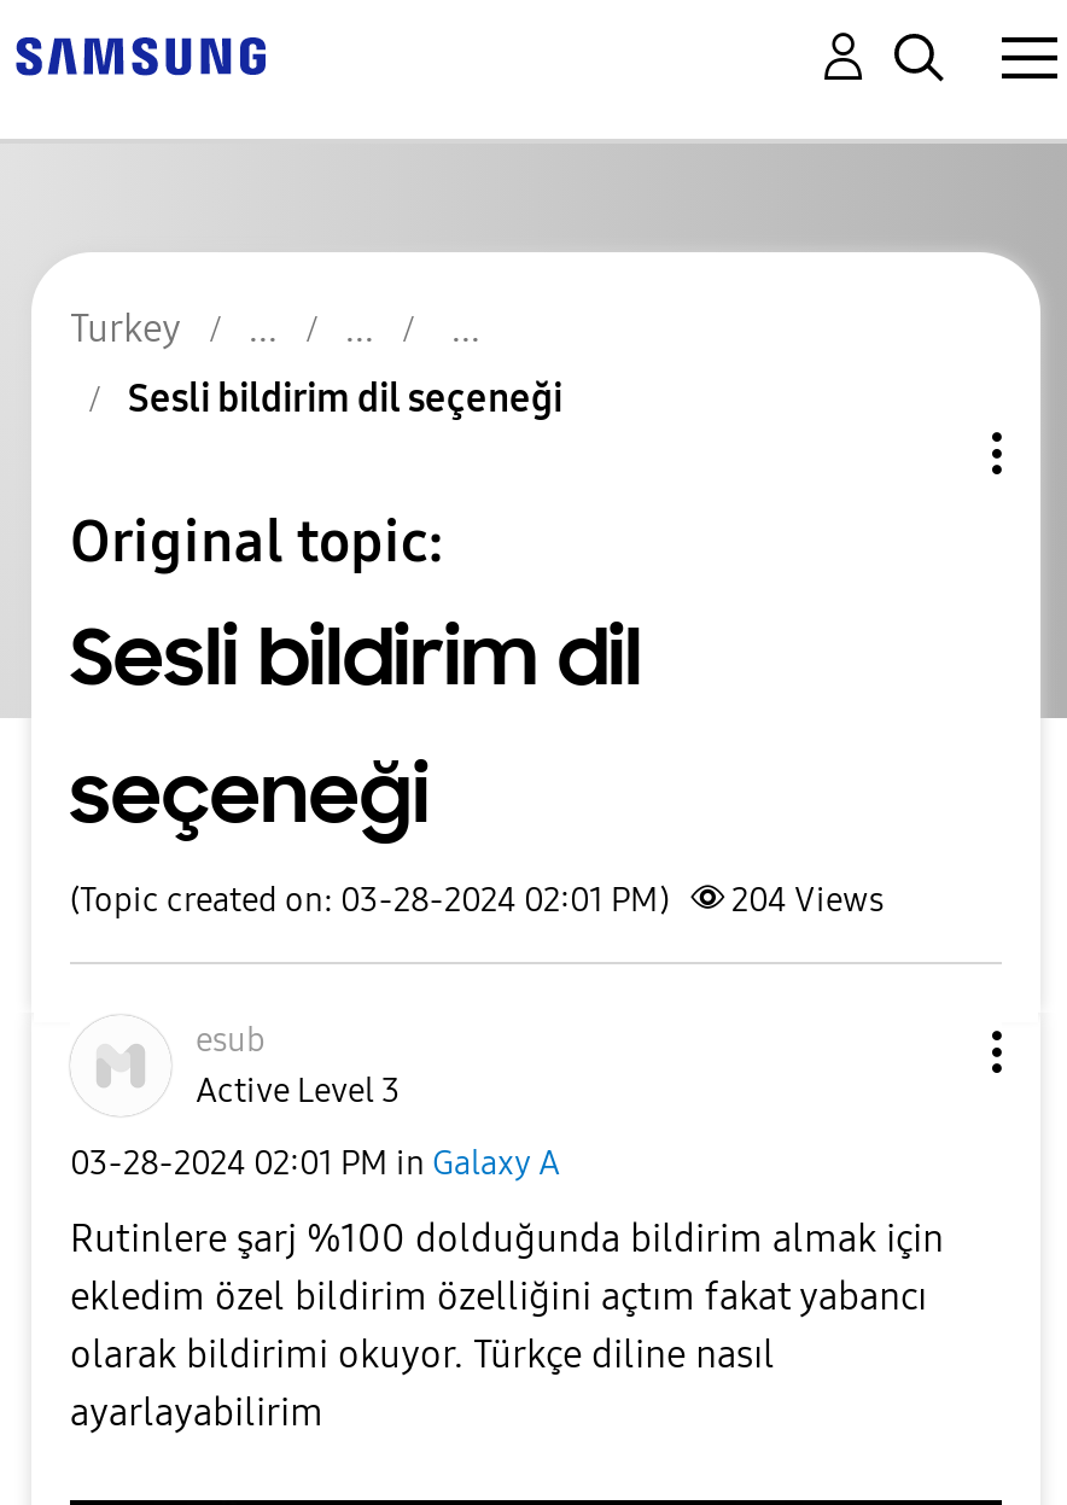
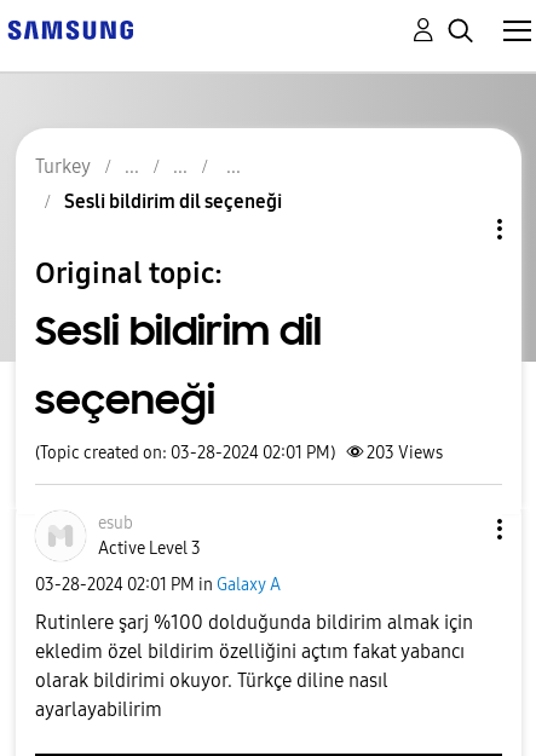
- (Topic created on: 03-28-2024 02:01 PM) 204 Views
+ (Topic created on: 03-28-2024 02:01 PM) 203 Views
